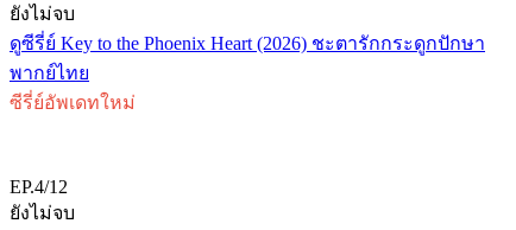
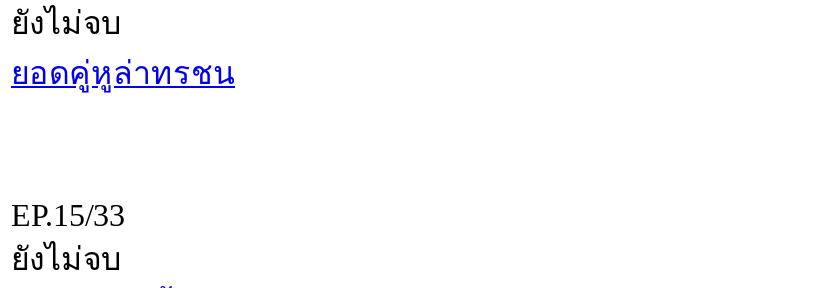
- ดูซีรี่ย์ Key to the Phoenix Heart (2026) ชะตารักกระดูกปักษา
- พากย์ไทย
- ซีรี่ย์อัพเดทใหม่
+ ยอดคู่หูล่าทรชน

- EP.4/12
+ EP.15/33
